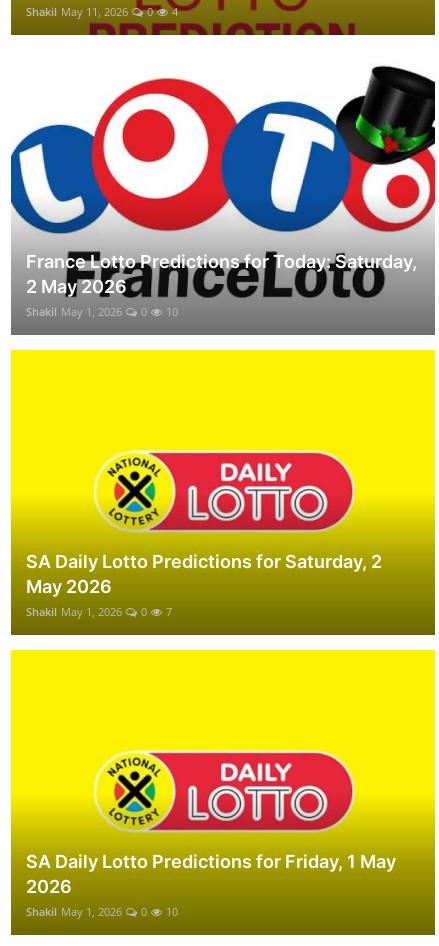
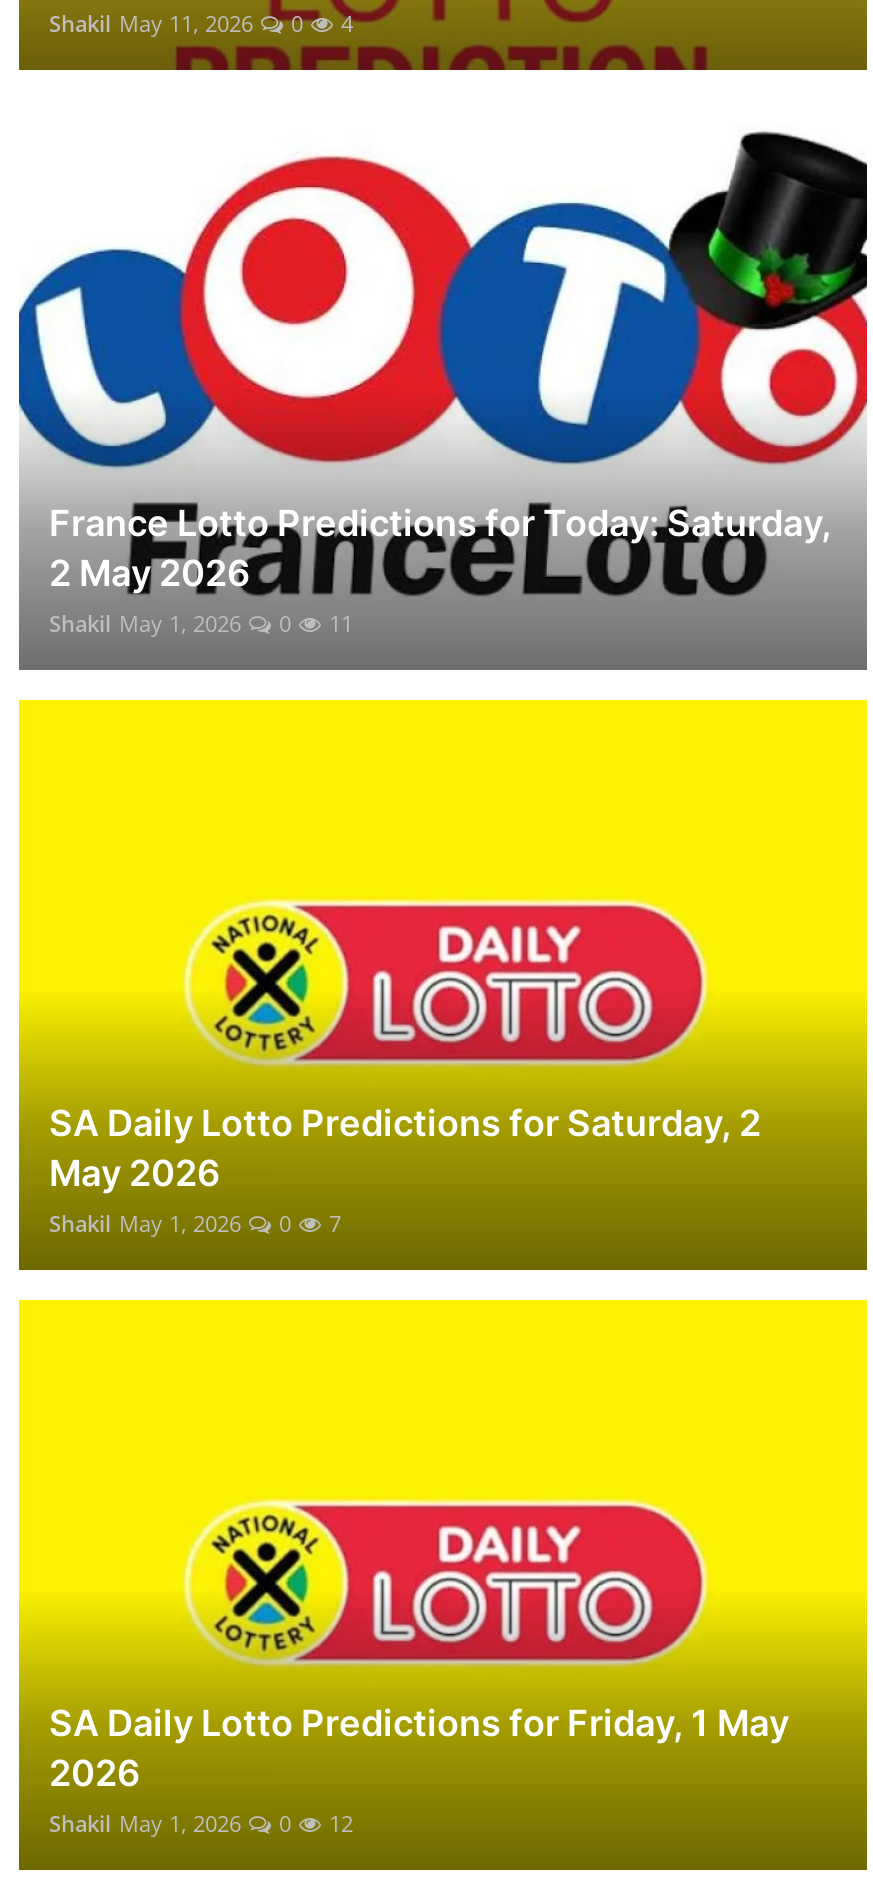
- Shakil May 1, 2026 0 10
+ Shakil May 1, 2026 0 11

- Shakil May 1, 2026 0 10
+ Shakil May 1, 2026 0 12
